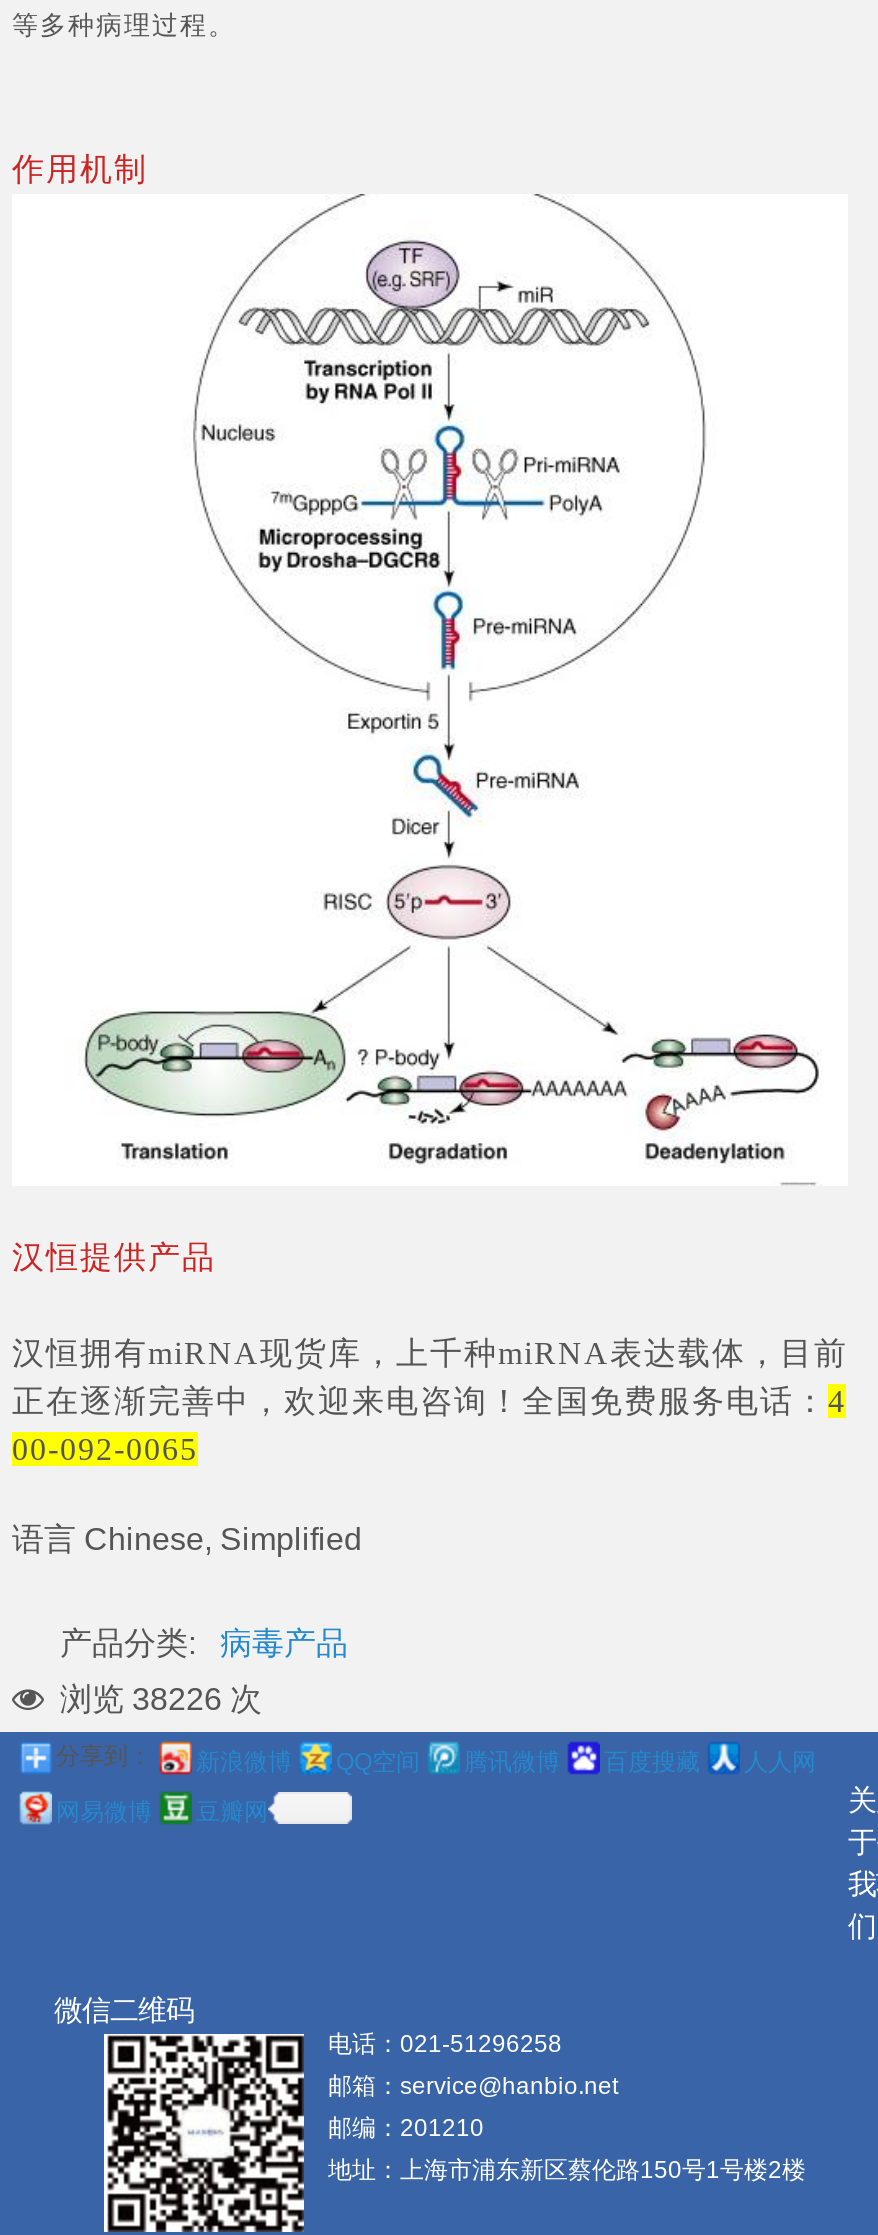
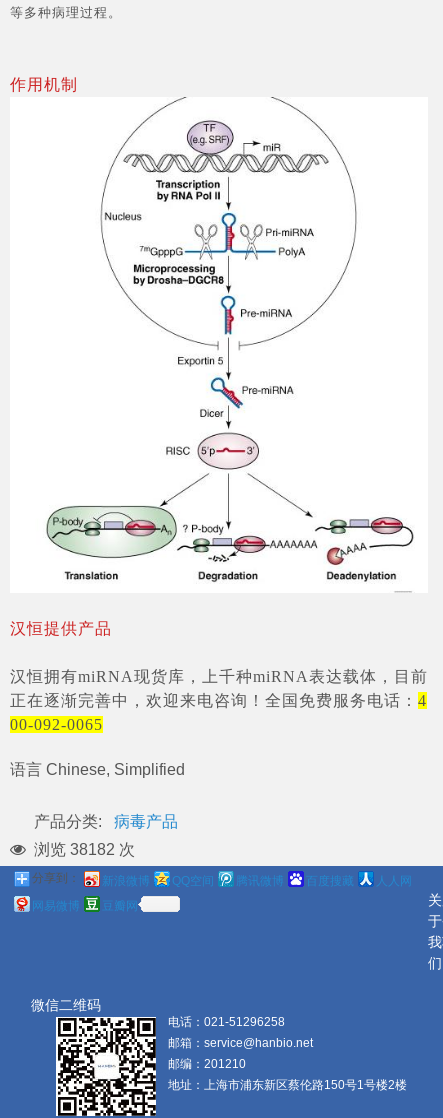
- 浏览 38226 次
+ 浏览 38182 次
